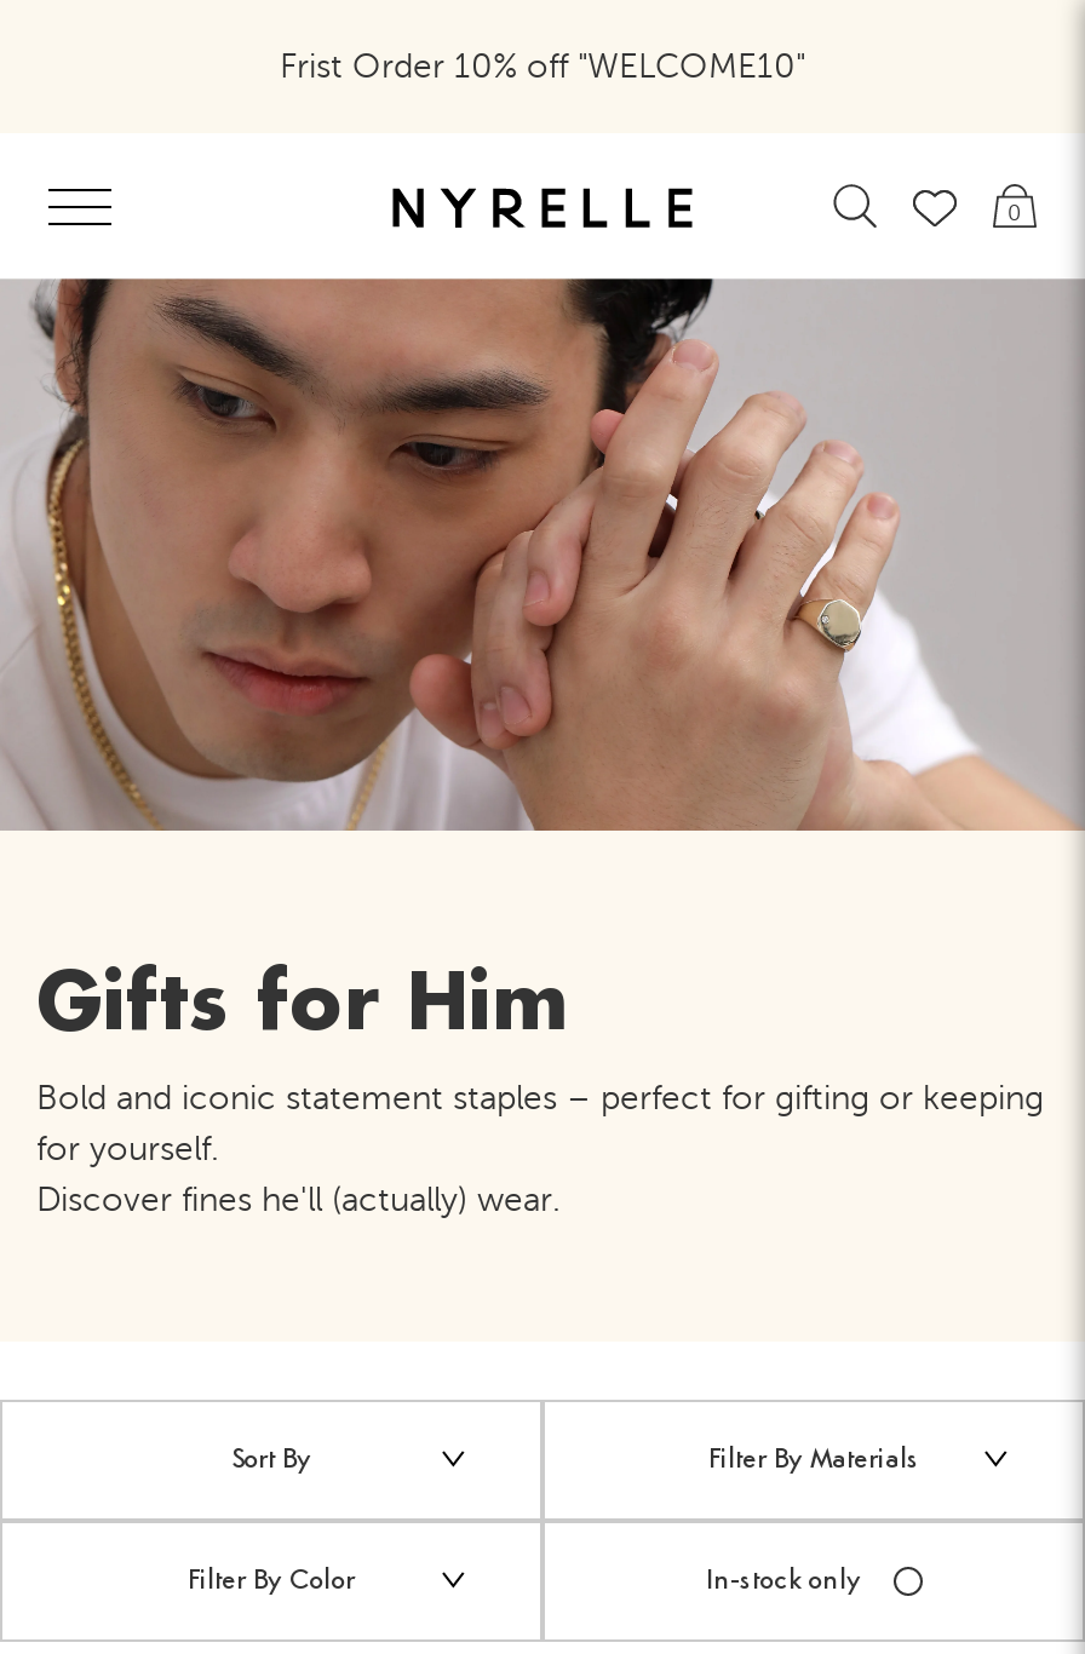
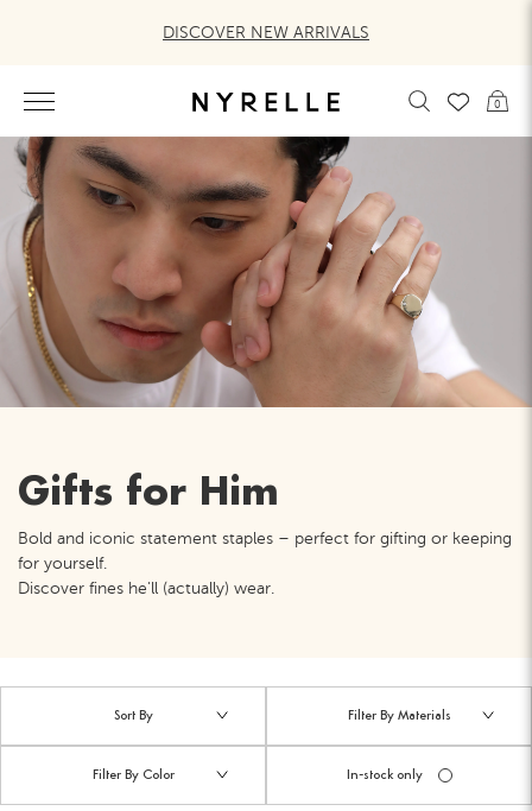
- Frist Order 10% off "WELCOME10"
+ DISCOVER NEW ARRIVALS
